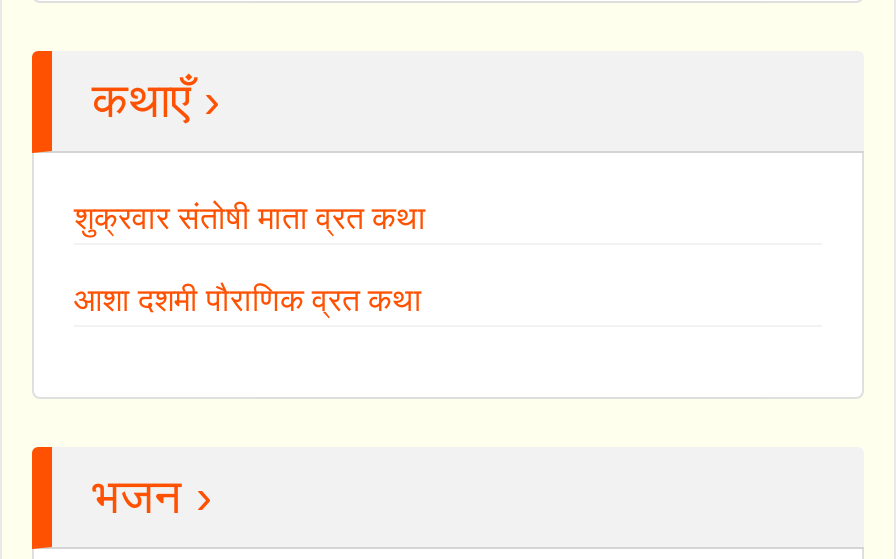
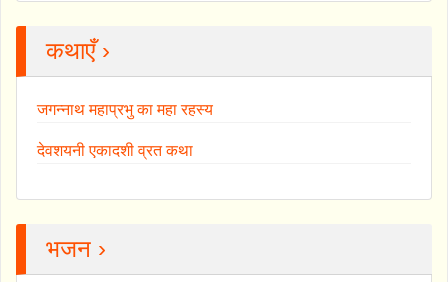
- शुक्रवार संतोषी माता व्रत कथा
+ जगन्नाथ महाप्रभु का महा रहस्य

- आशा दशमी पौराणिक व्रत कथा
+ देवशयनी एकादशी व्रत कथा
